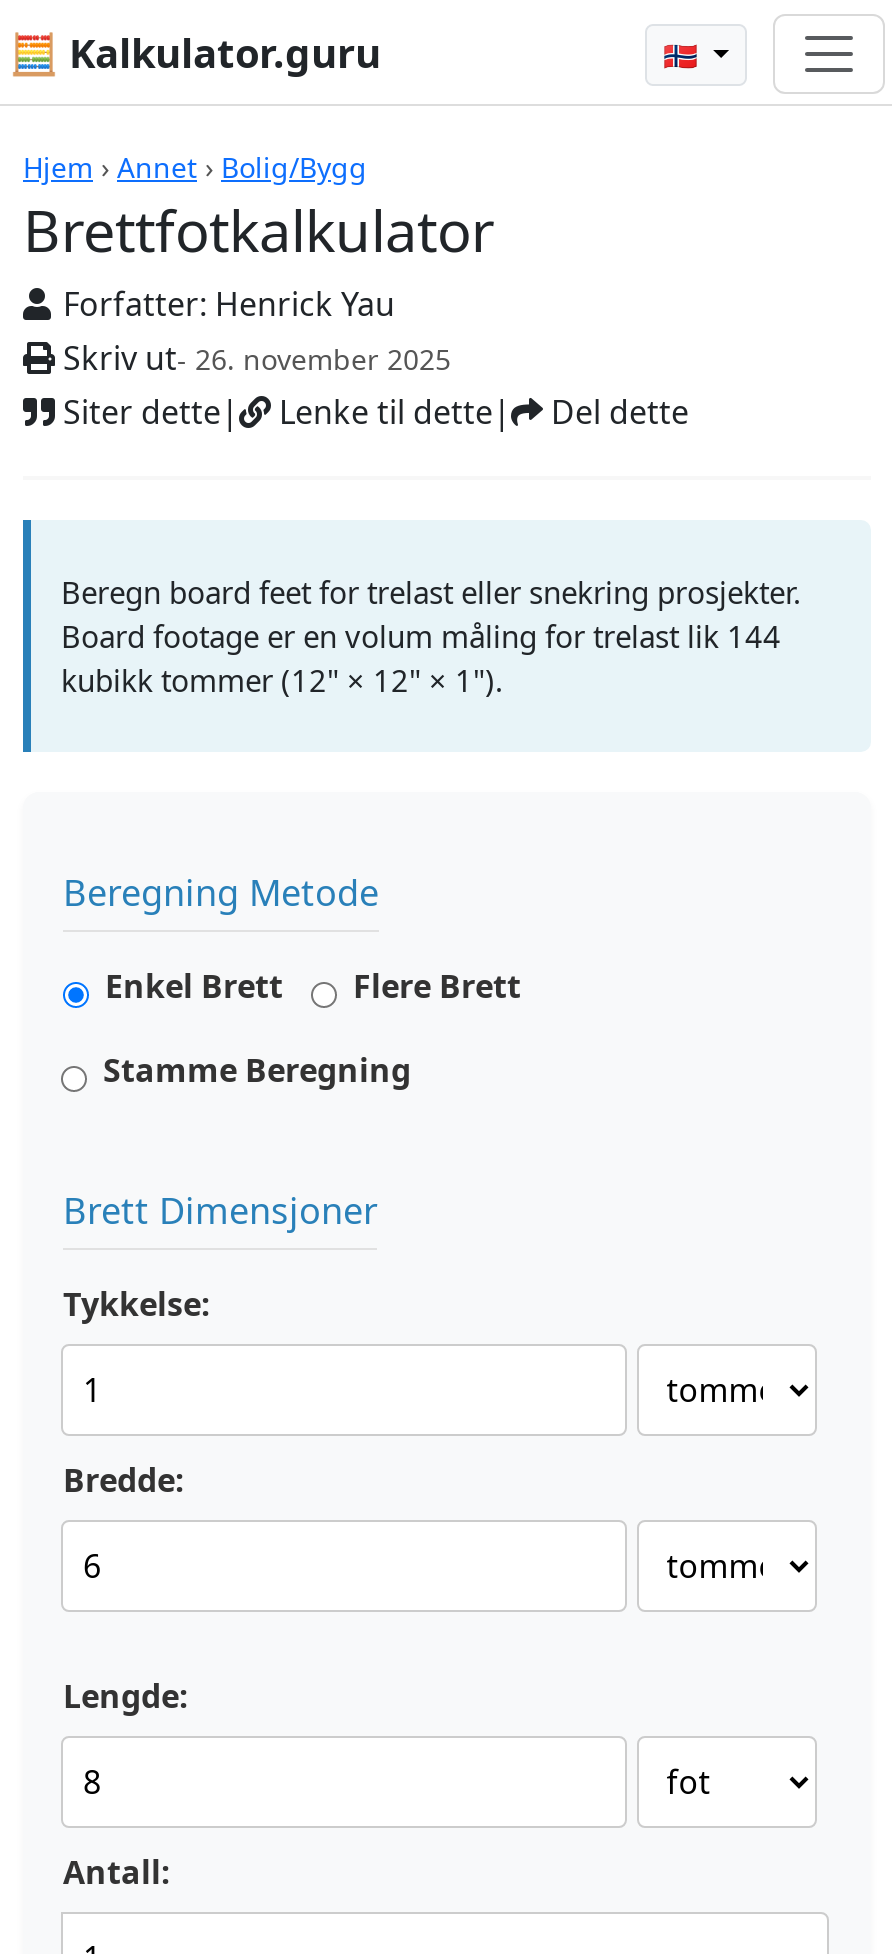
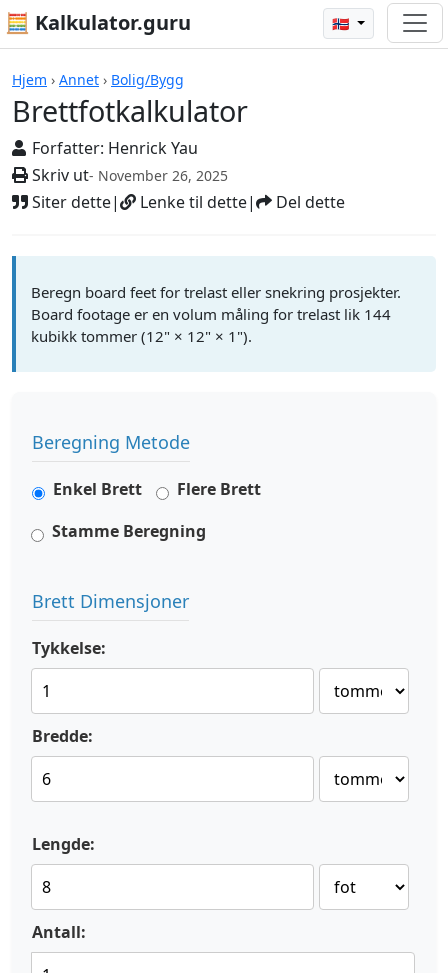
- Skriv ut - 26. november 2025
+ Skriv ut - November 26, 2025
